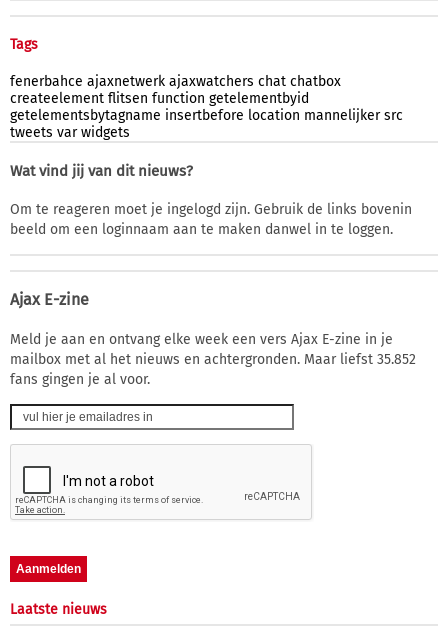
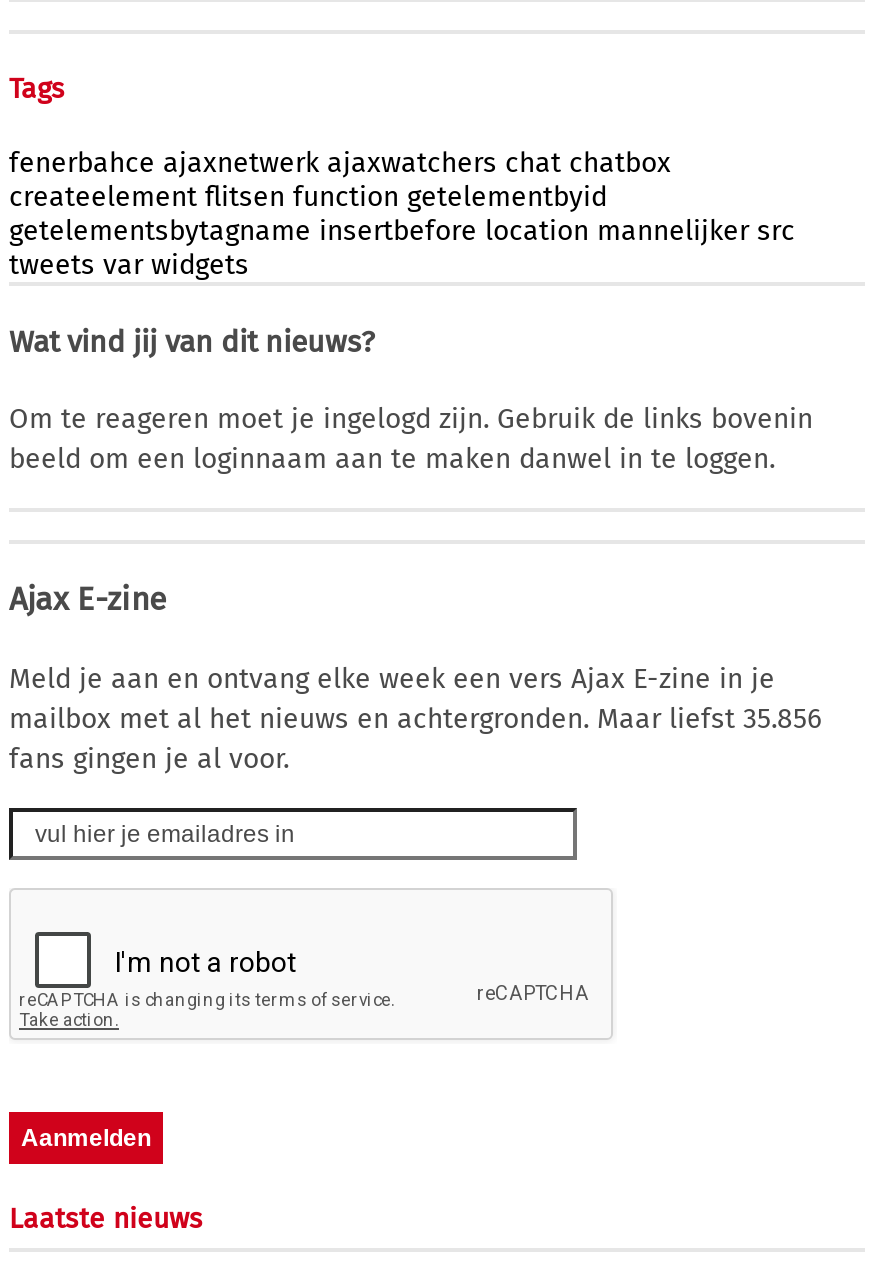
- mailbox met al het nieuws en achtergronden. Maar liefst 35.852
+ mailbox met al het nieuws en achtergronden. Maar liefst 35.856
